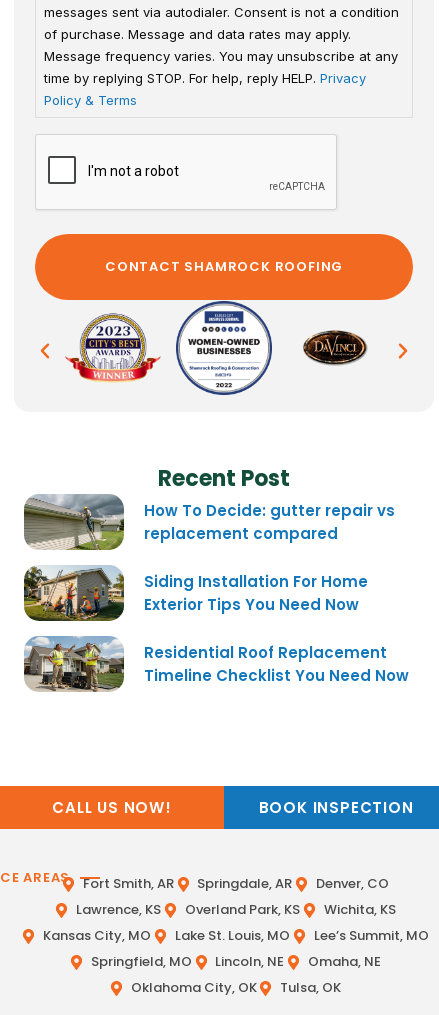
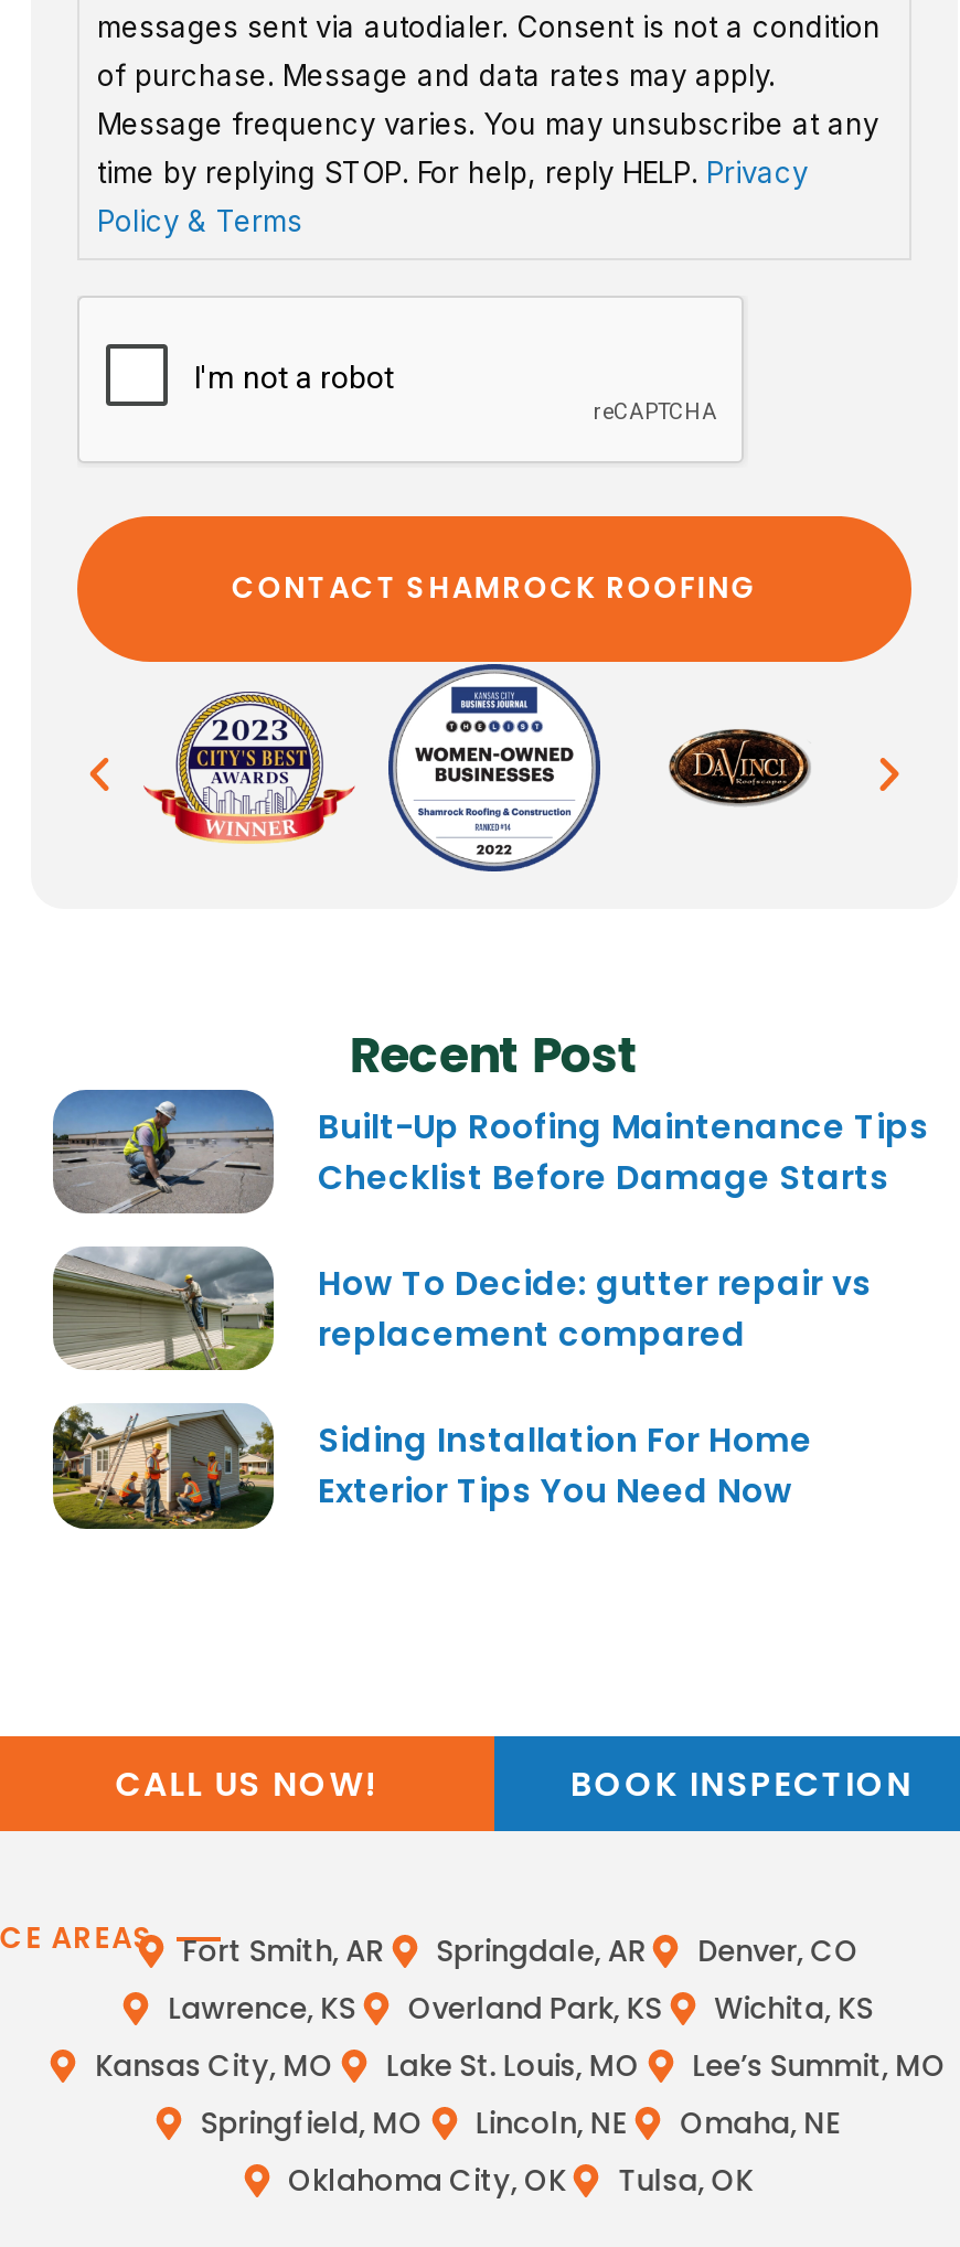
+ [image]
+ Built-Up Roofing Maintenance Tips
+ Checklist Before Damage Starts

moved down: [image] | How To Decide: gutter repair vs | replacement compared | Siding Installation For Home | Exterior Tips You Need Now

- [image]
- Residential Roof Replacement
- Timeline Checklist You Need Now
